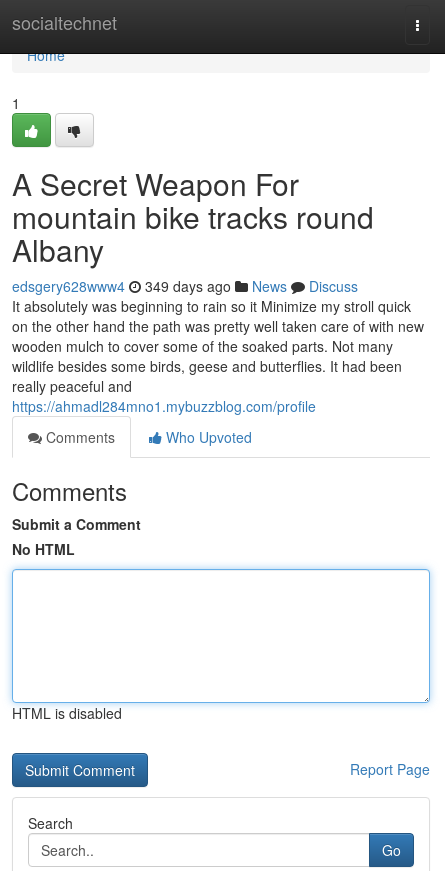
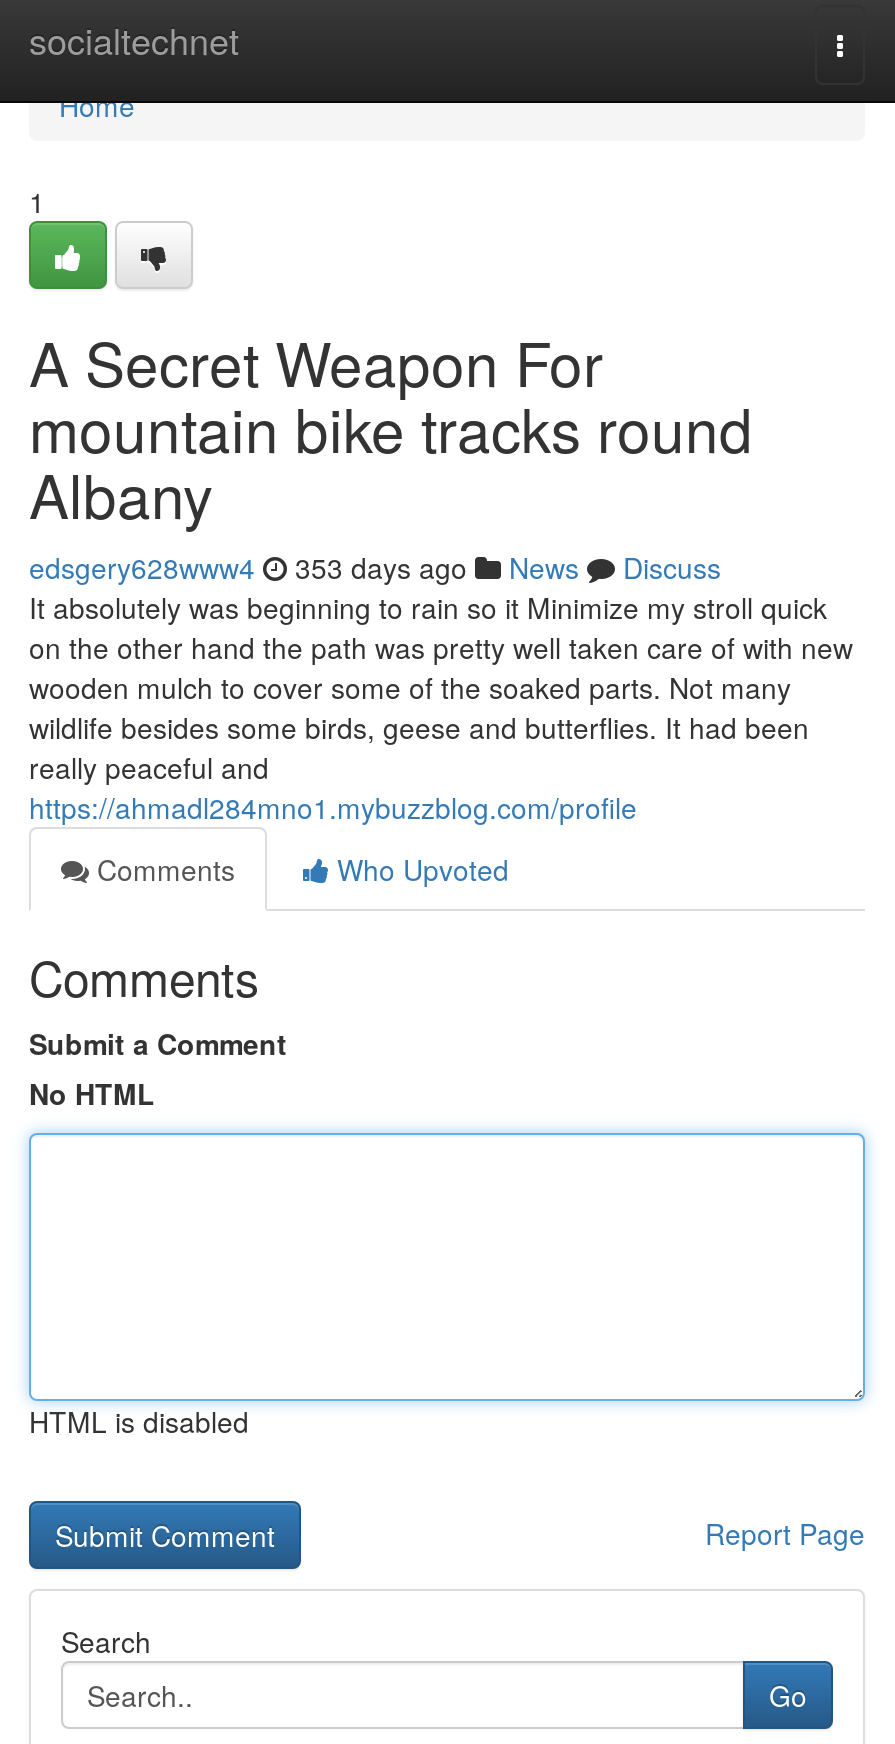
- edsgery628www4 349 days ago News Discuss
+ edsgery628www4 353 days ago News Discuss
